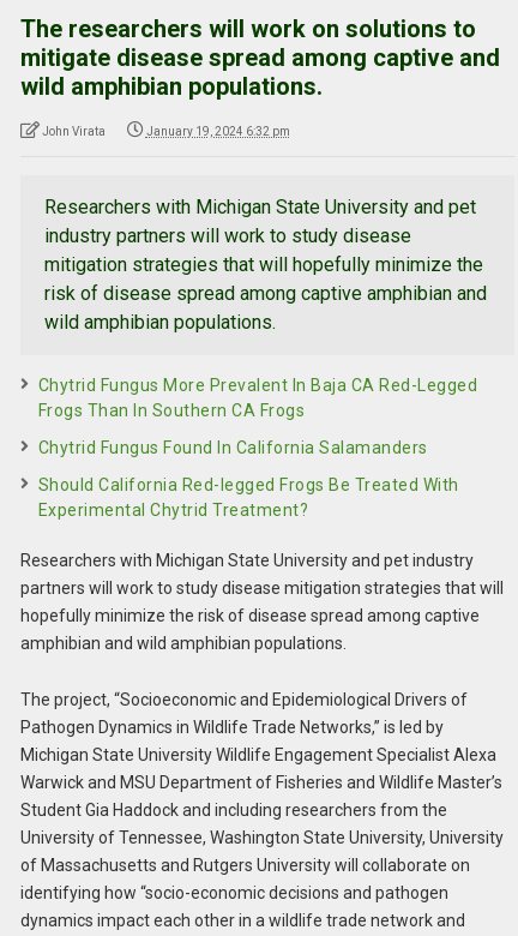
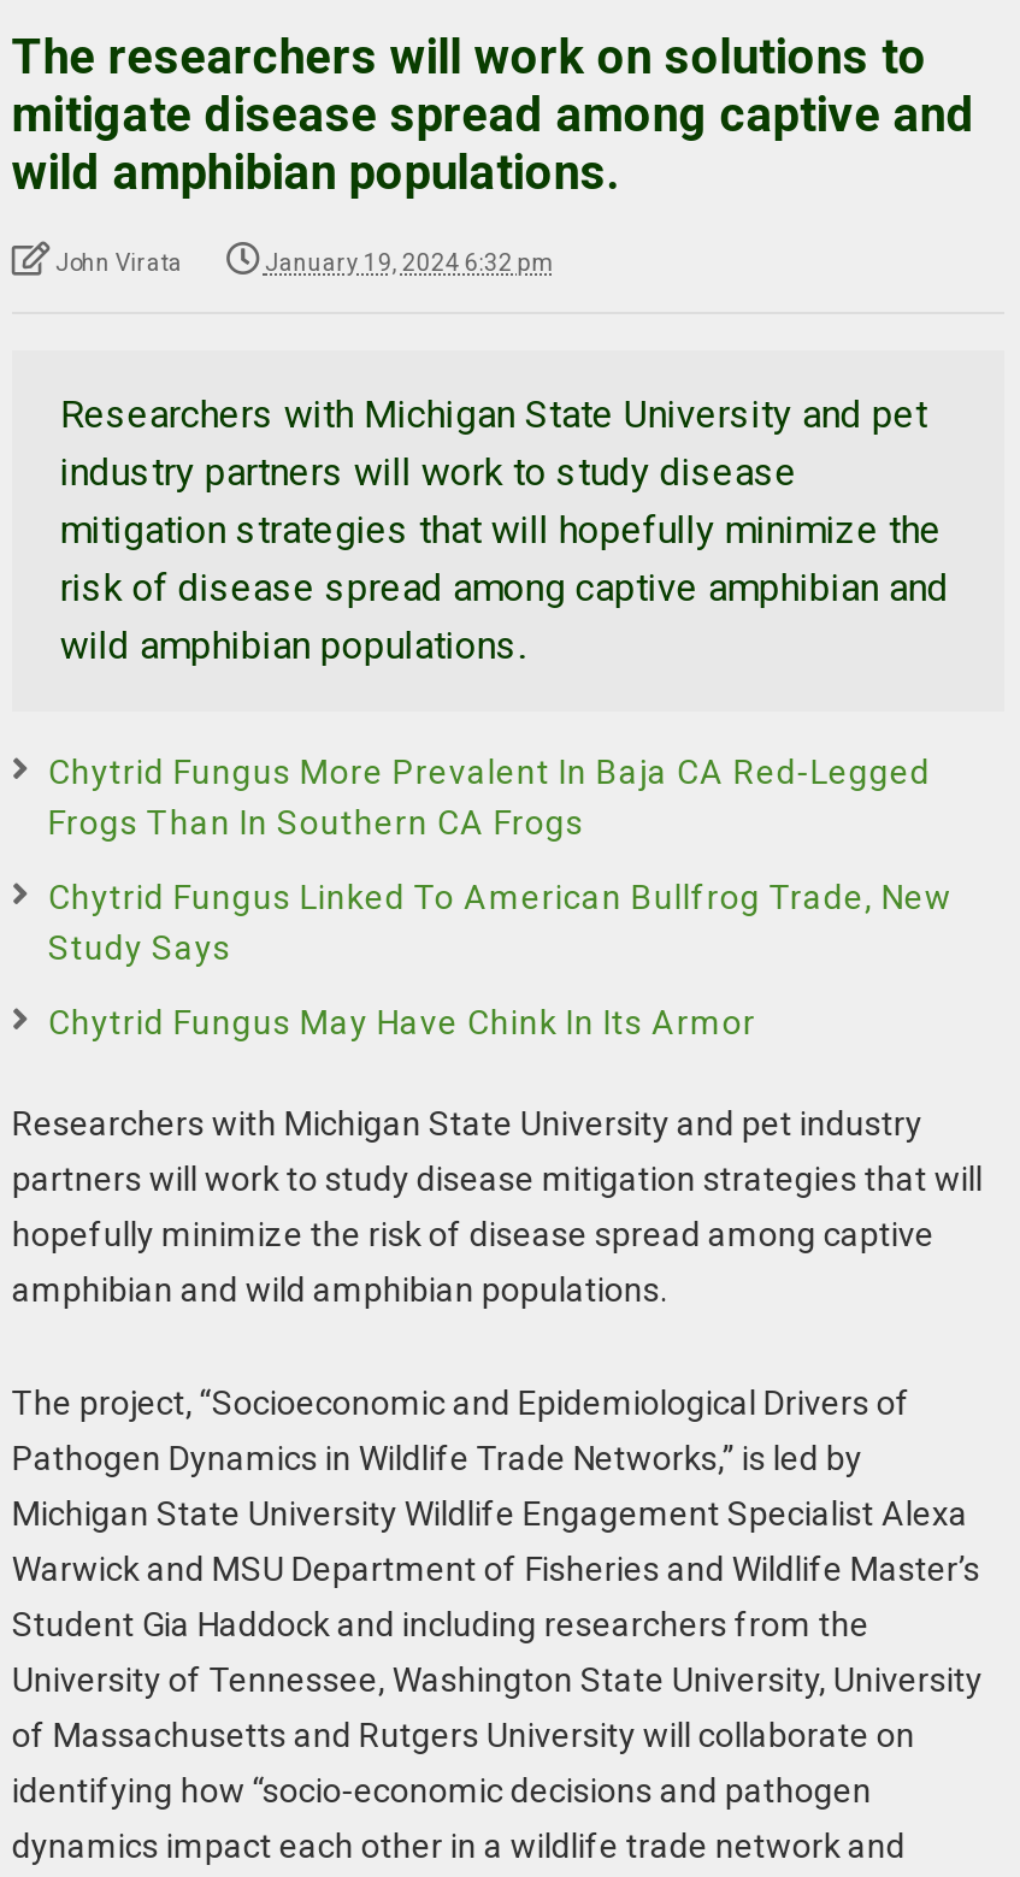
- Chytrid Fungus Found In California Salamanders
+ Chytrid Fungus Linked To American Bullfrog Trade, New
+ Study Says

- Should California Red-legged Frogs Be Treated With
- Experimental Chytrid Treatment?
+ Chytrid Fungus May Have Chink In Its Armor
